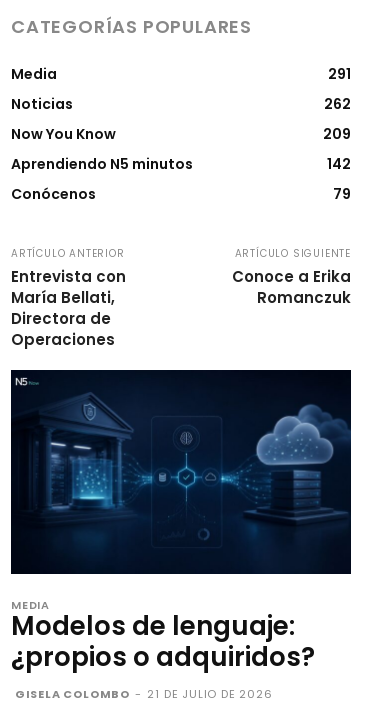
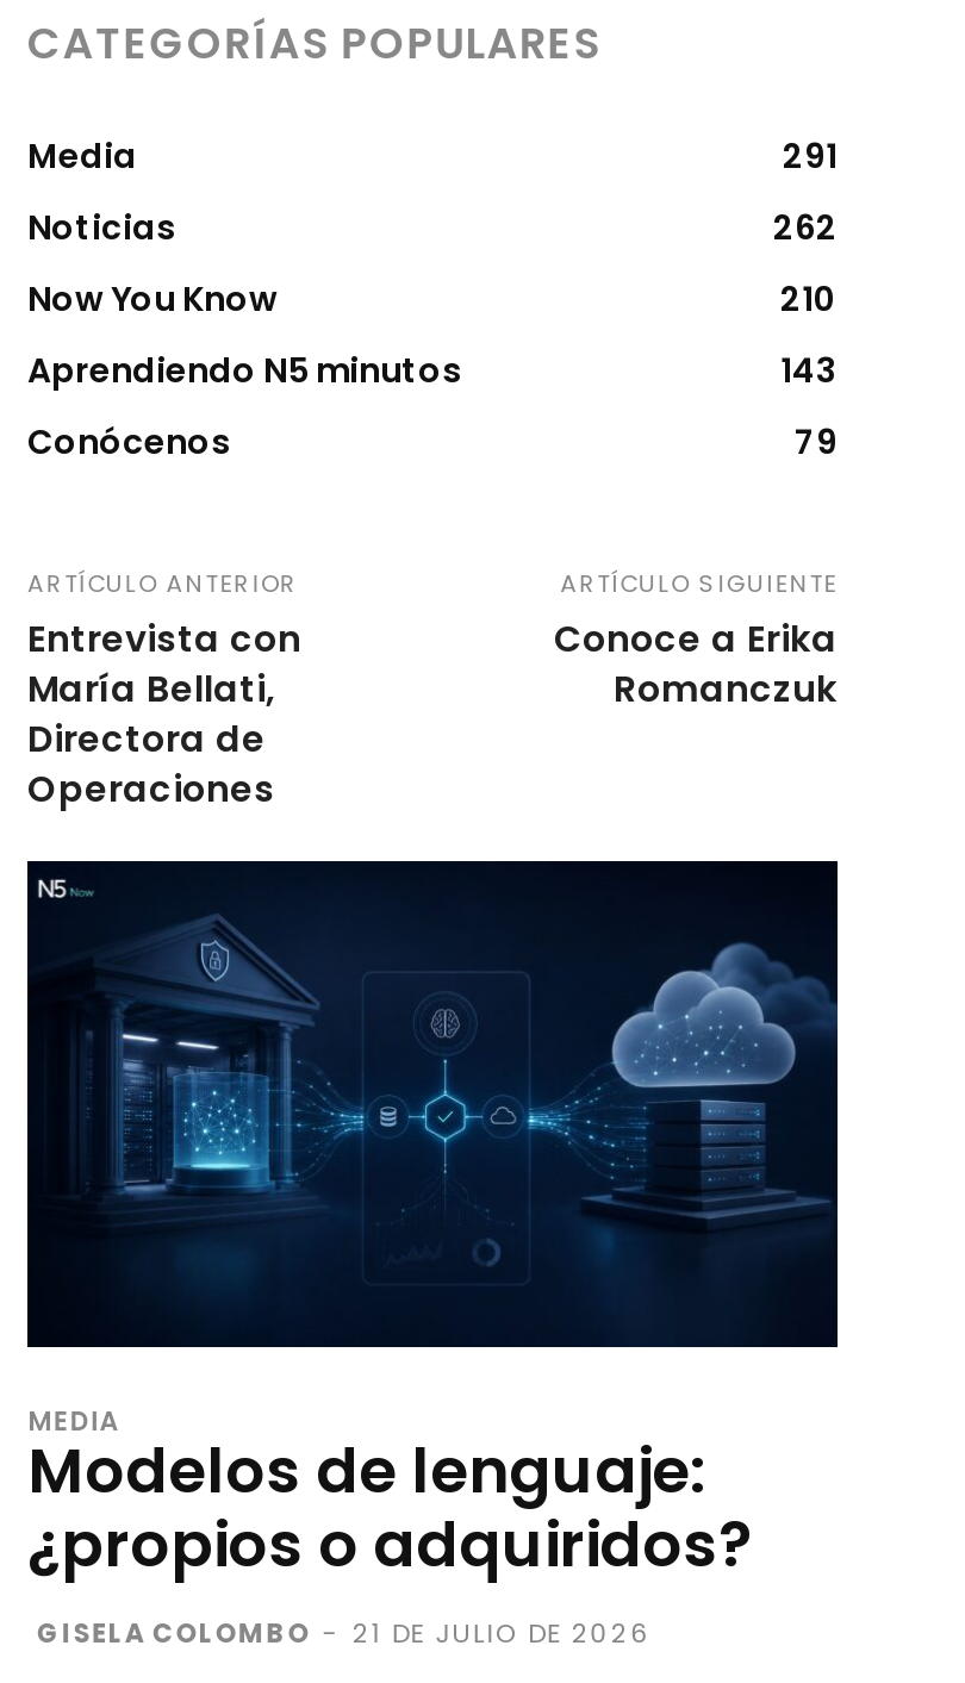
- 209
+ 210

- 142
+ 143
